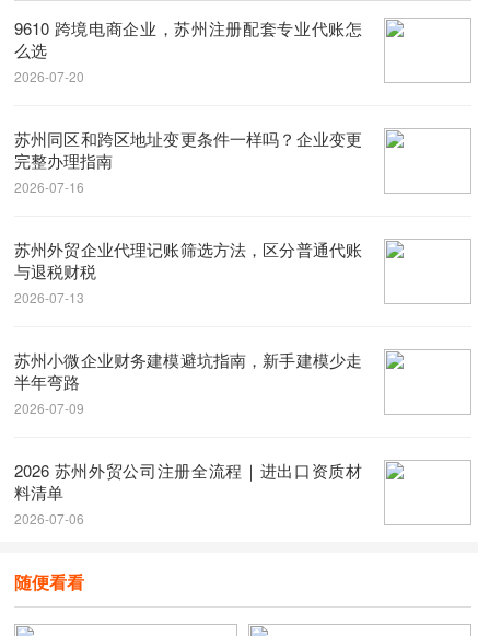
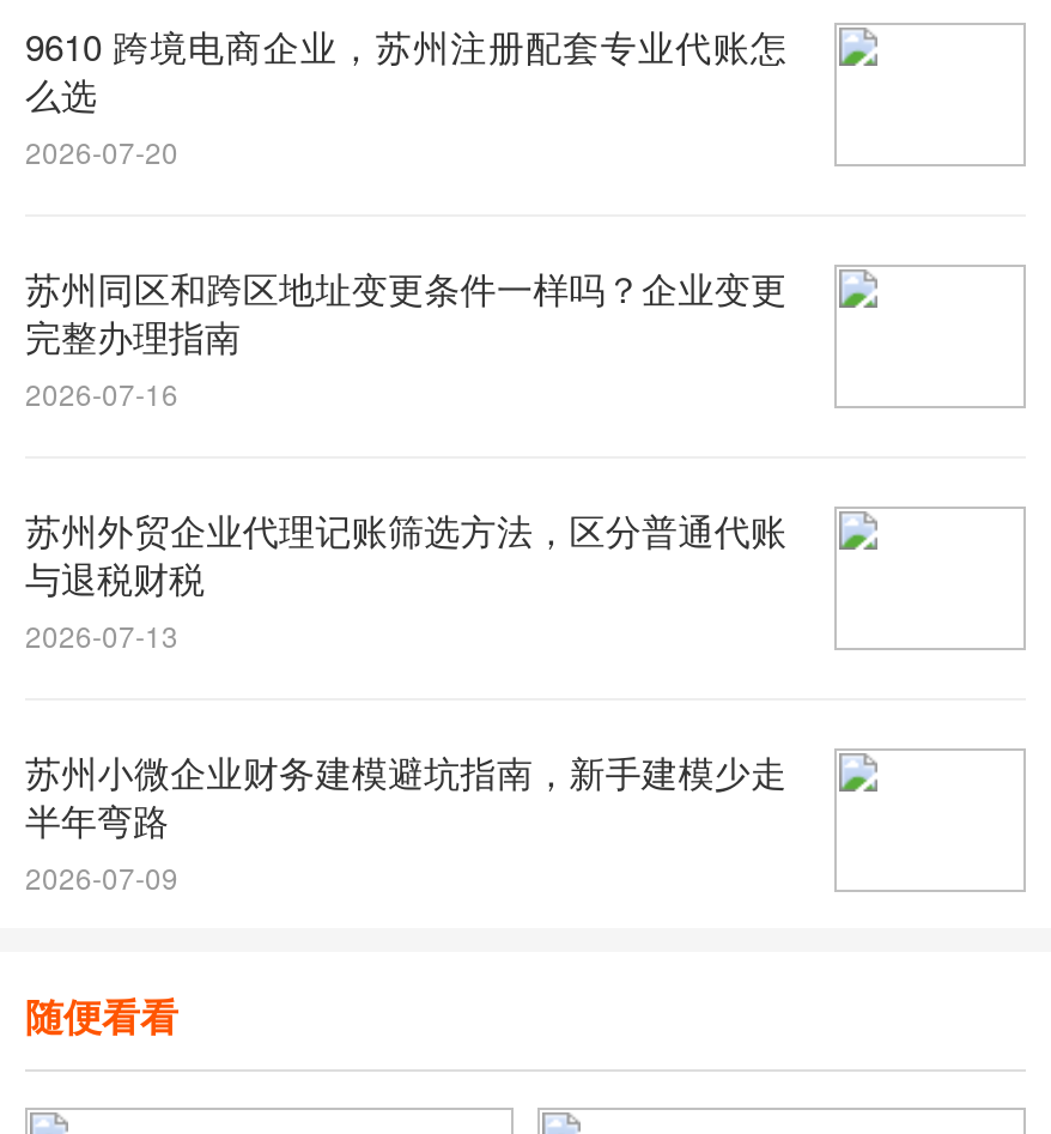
- 2026 苏州外贸公司注册全流程｜进出口资质材
- 料清单
- 2026-07-06
